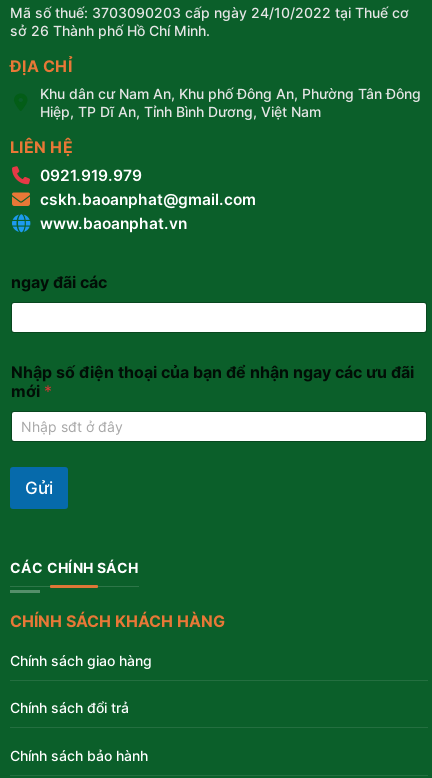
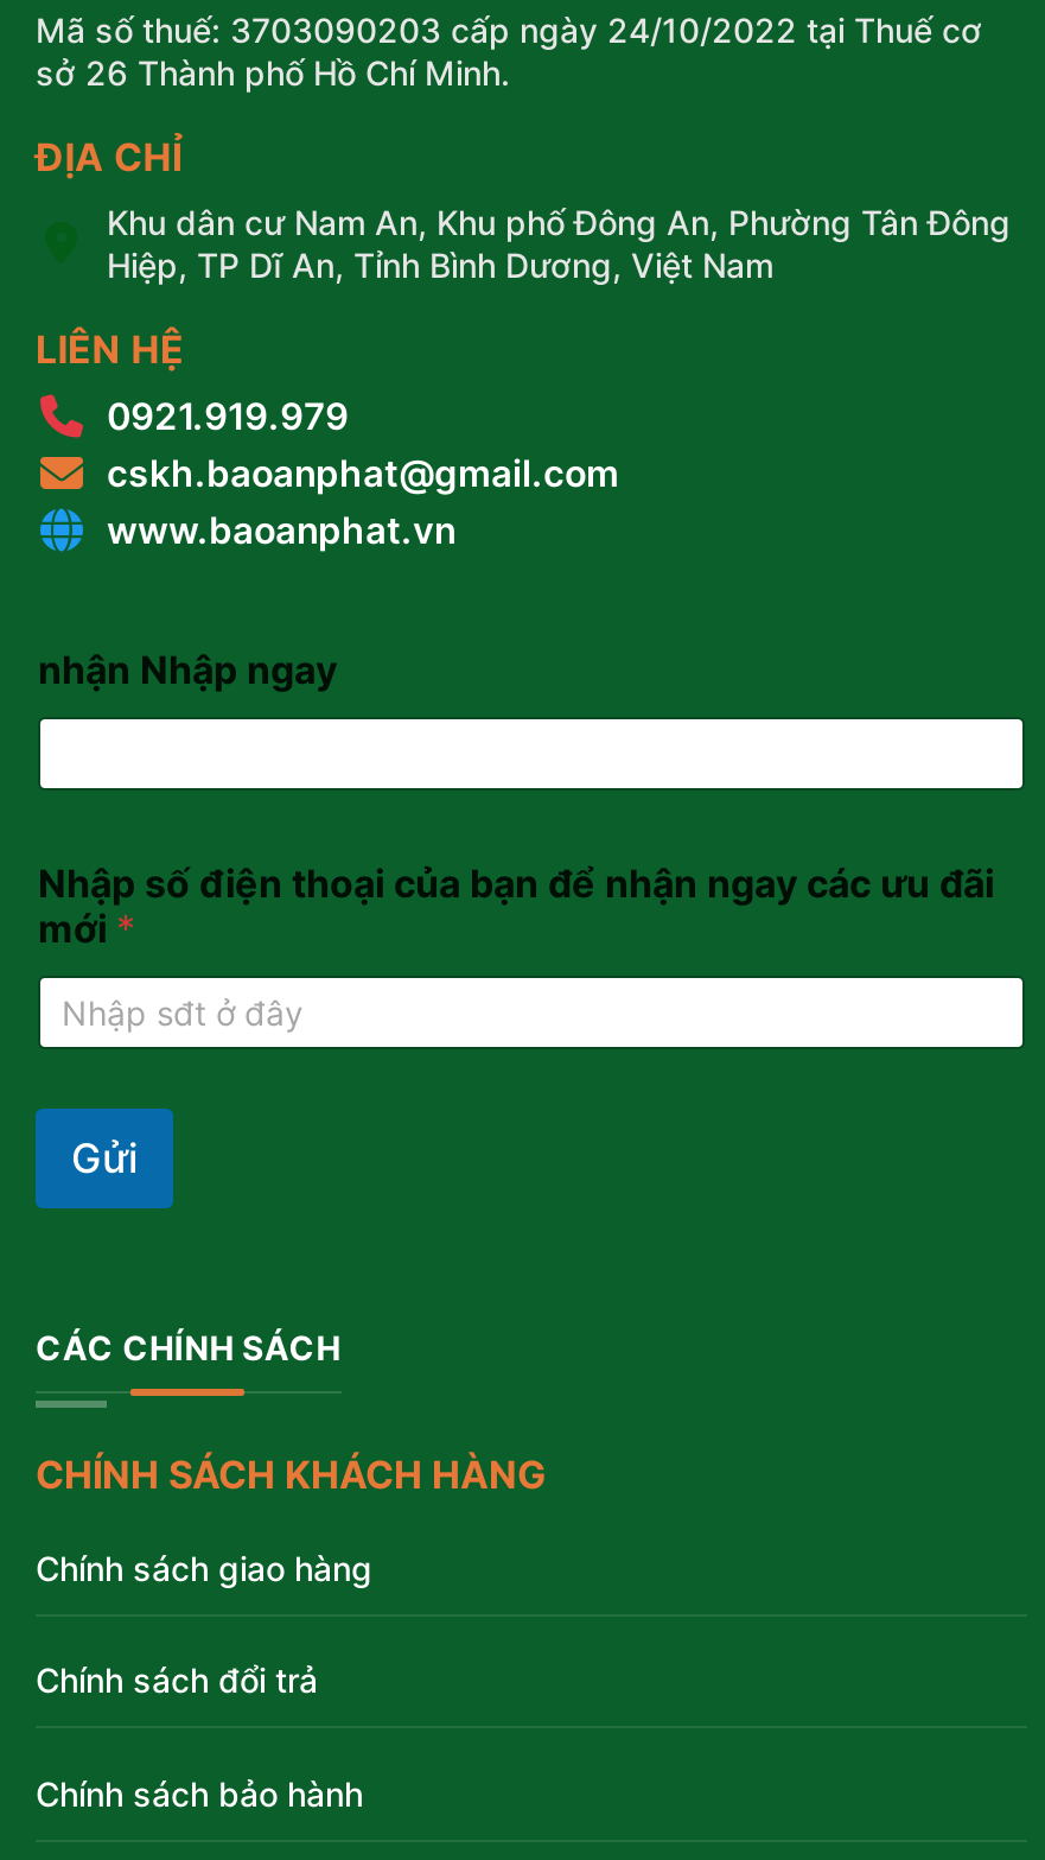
- ngay đãi các
+ nhận Nhập ngay
